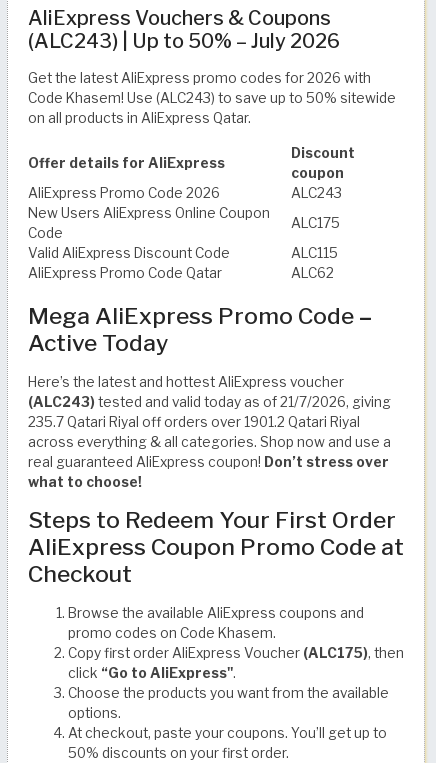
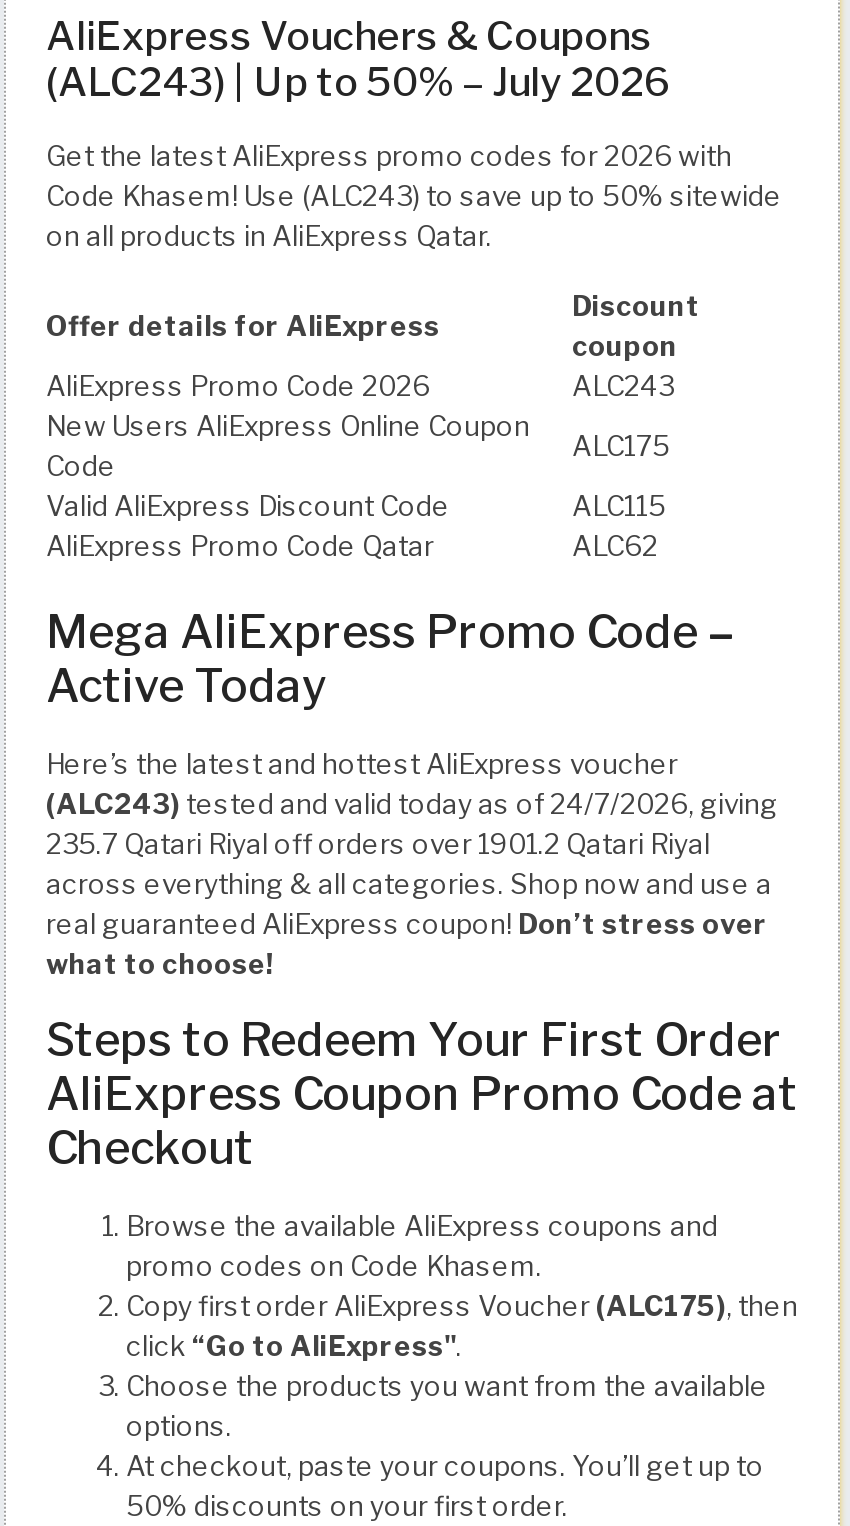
- (ALC243) tested and valid today as of 21/7/2026, giving
+ (ALC243) tested and valid today as of 24/7/2026, giving
